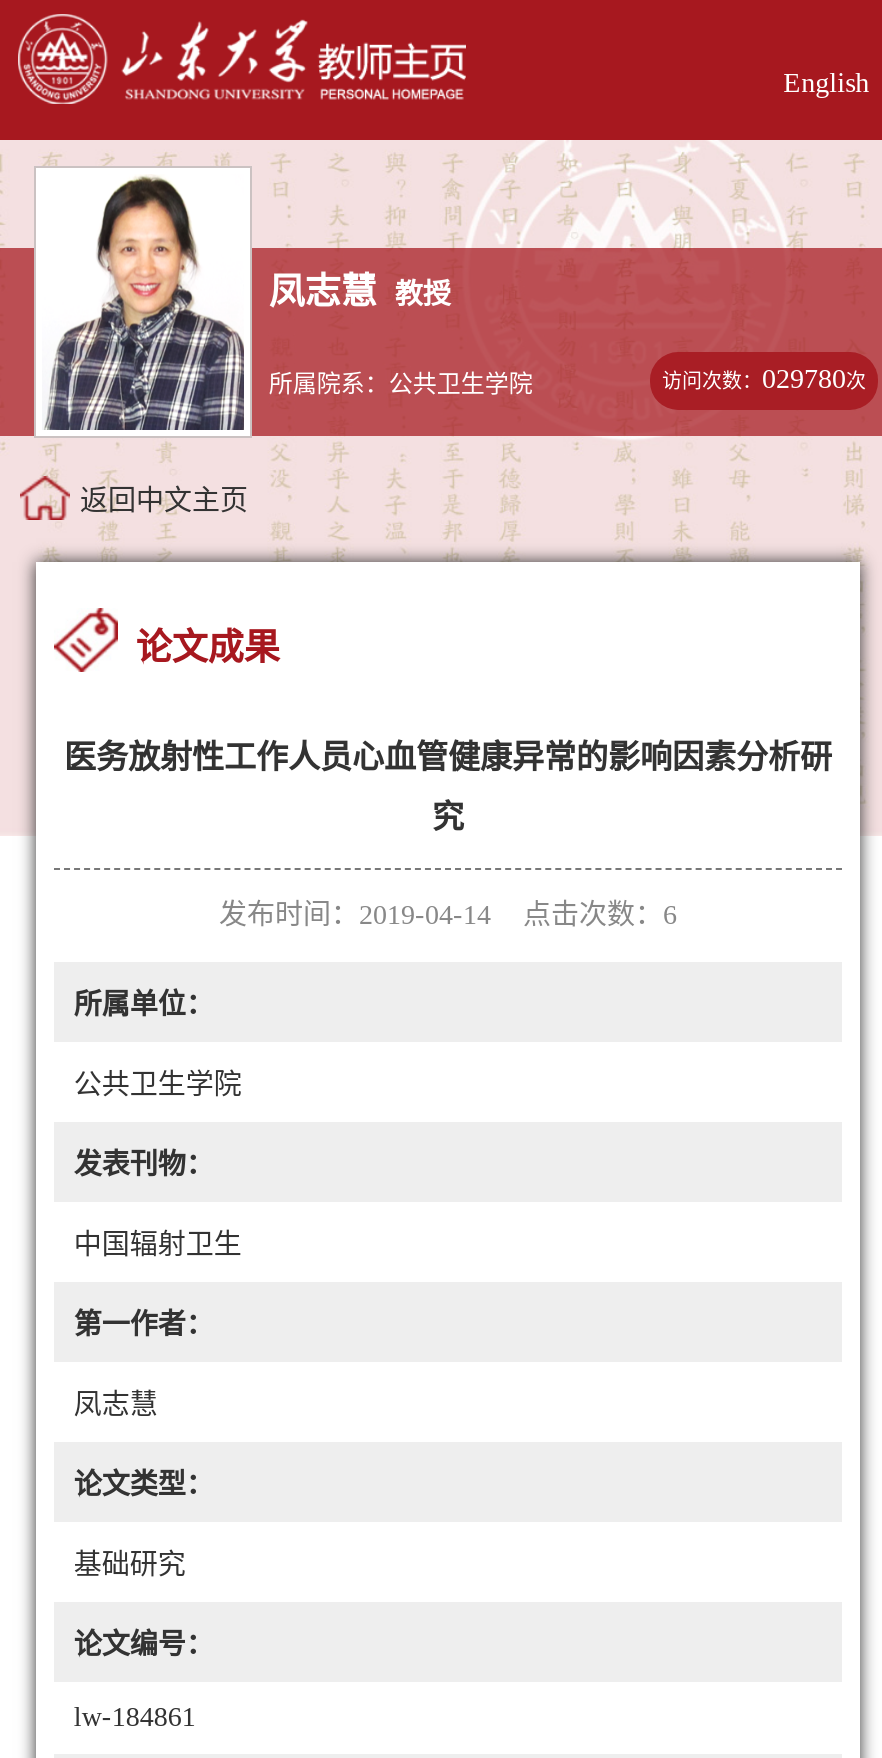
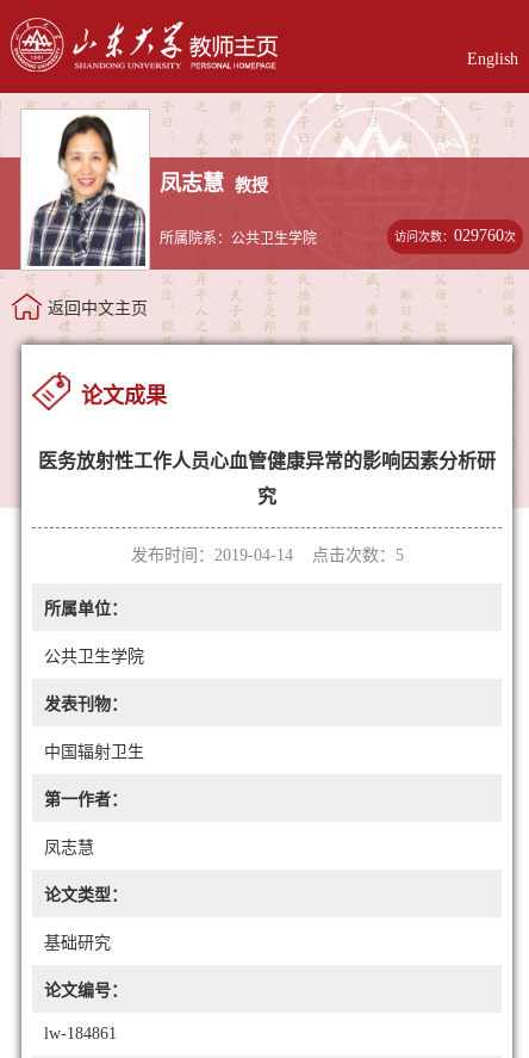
- 访问次数：029780次
+ 访问次数：029760次

- 发布时间：2019-04-14 点击次数：6
+ 发布时间：2019-04-14 点击次数：5
